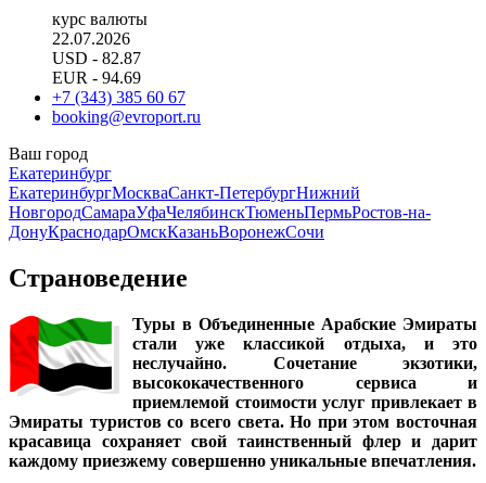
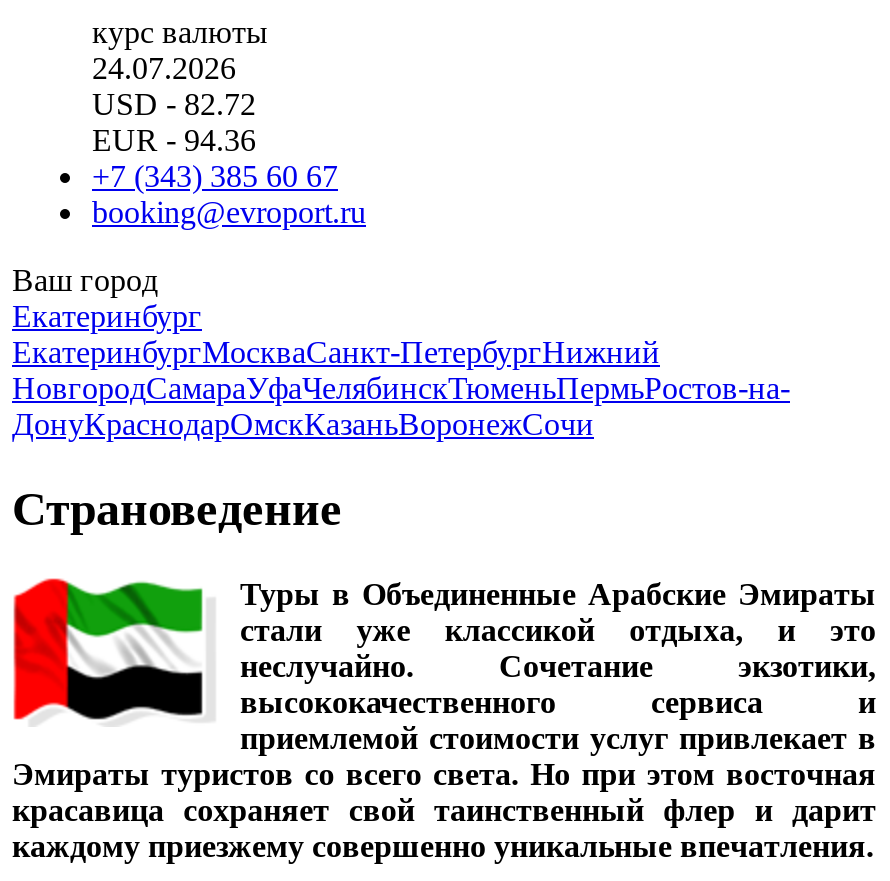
- 22.07.2026
+ 24.07.2026

- USD - 82.87
+ USD - 82.72

- EUR - 94.69
+ EUR - 94.36
